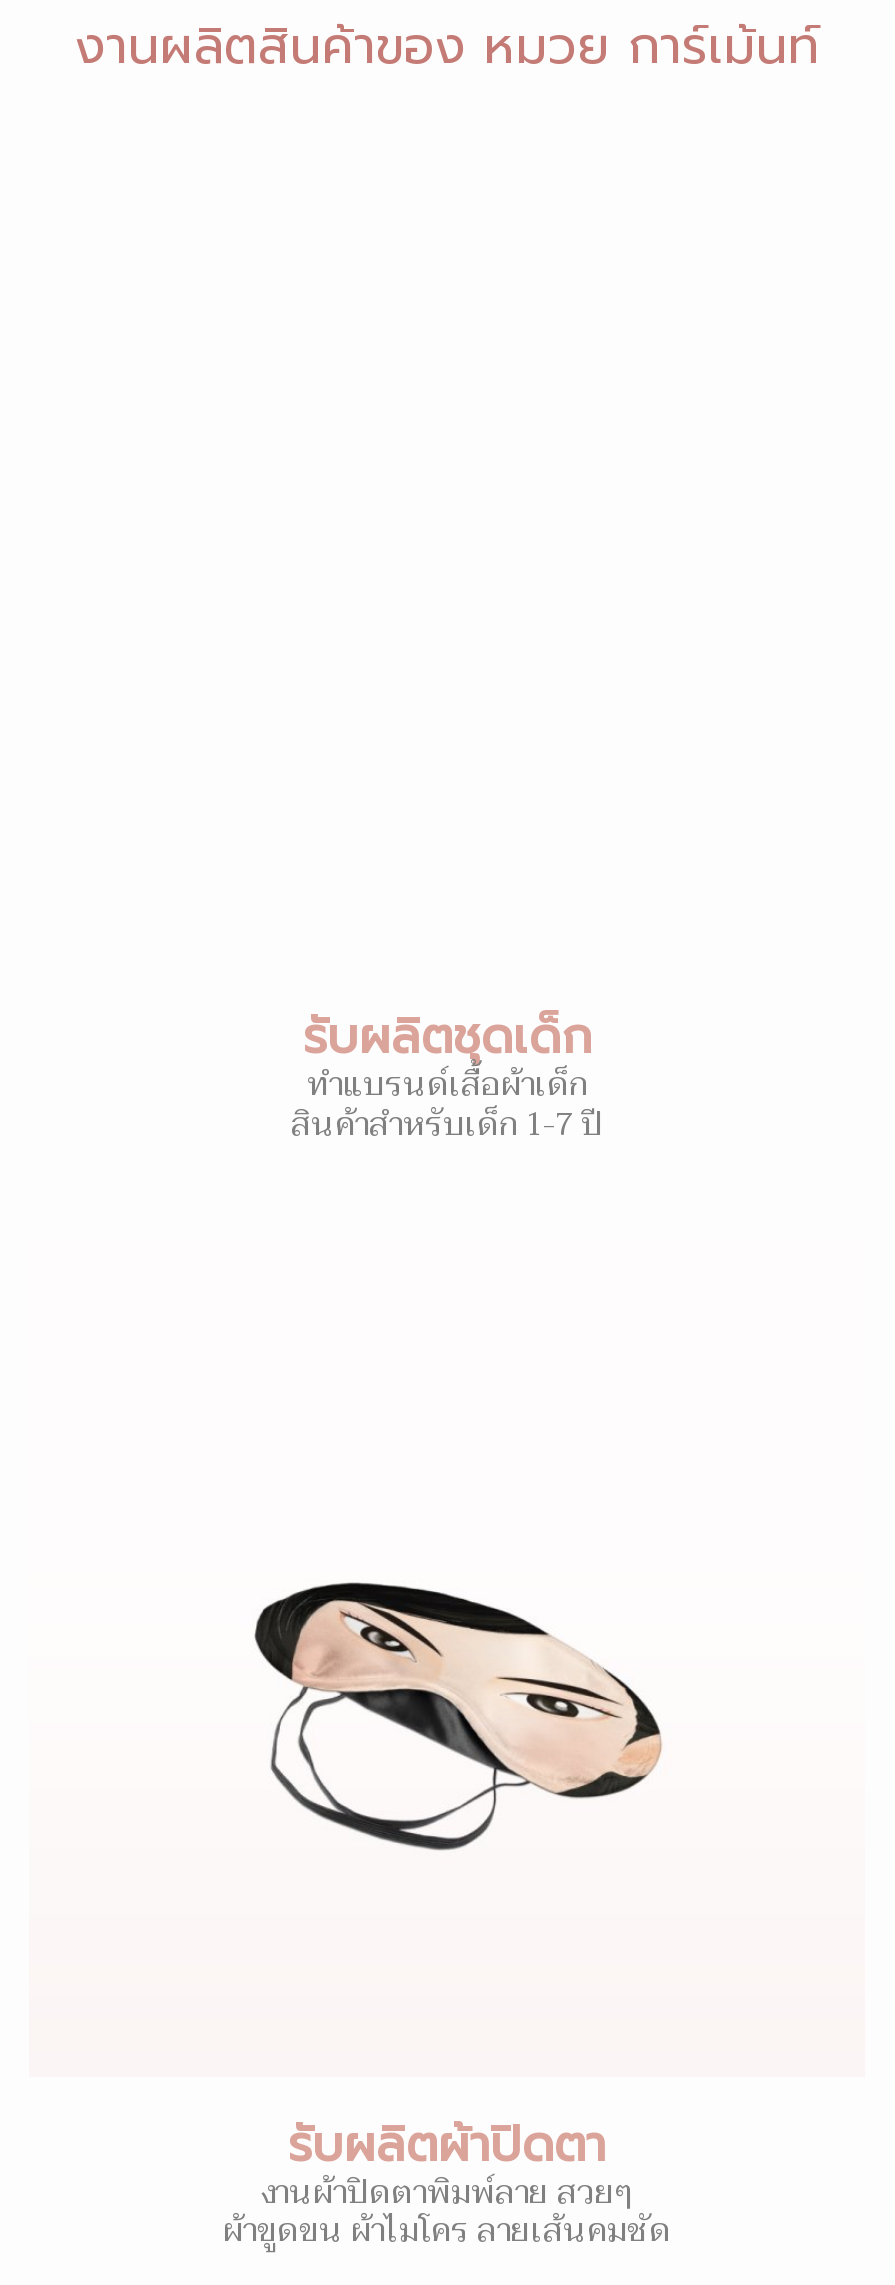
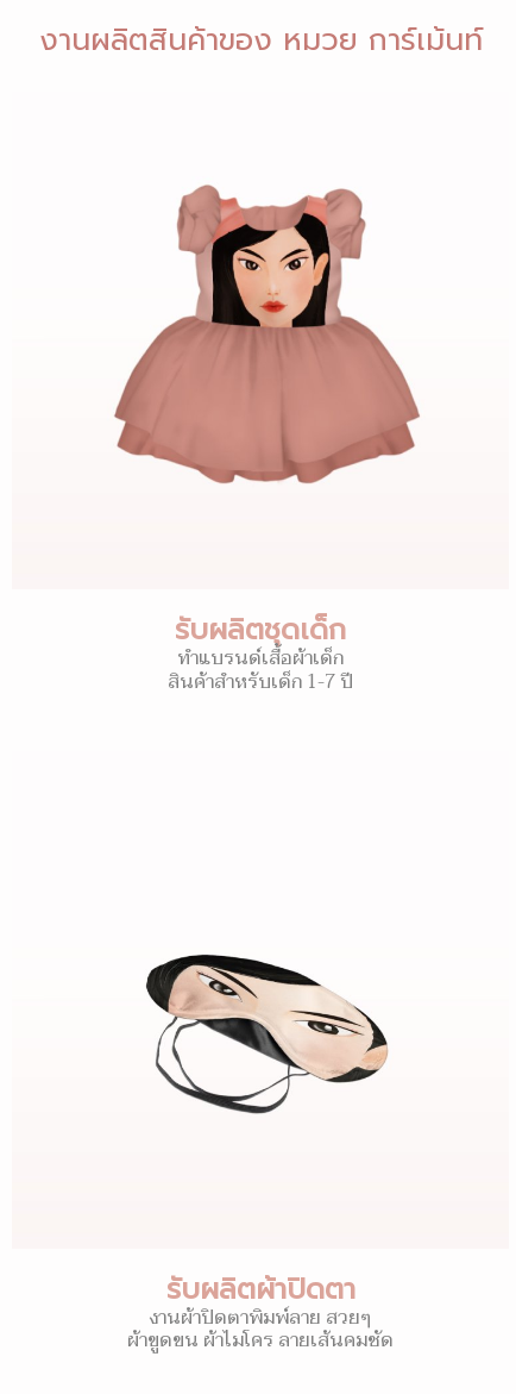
+ [image]
